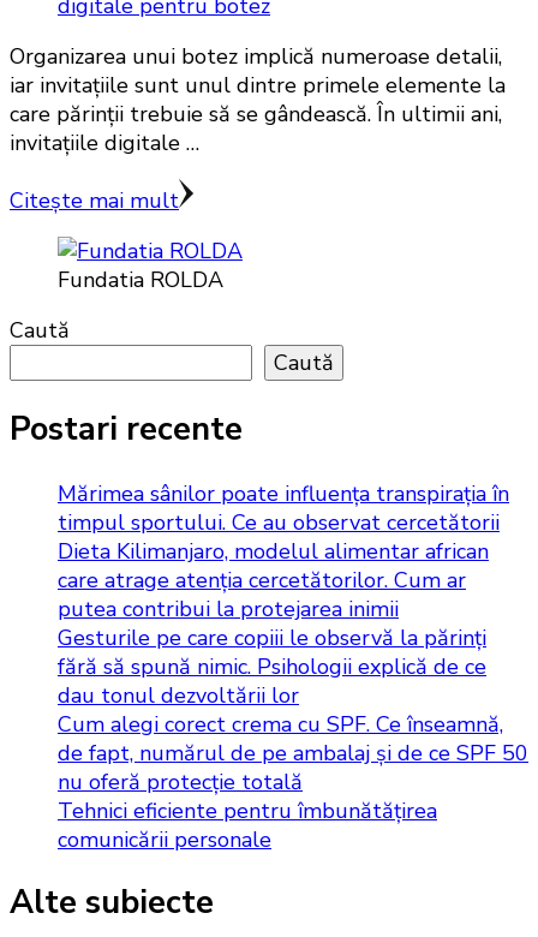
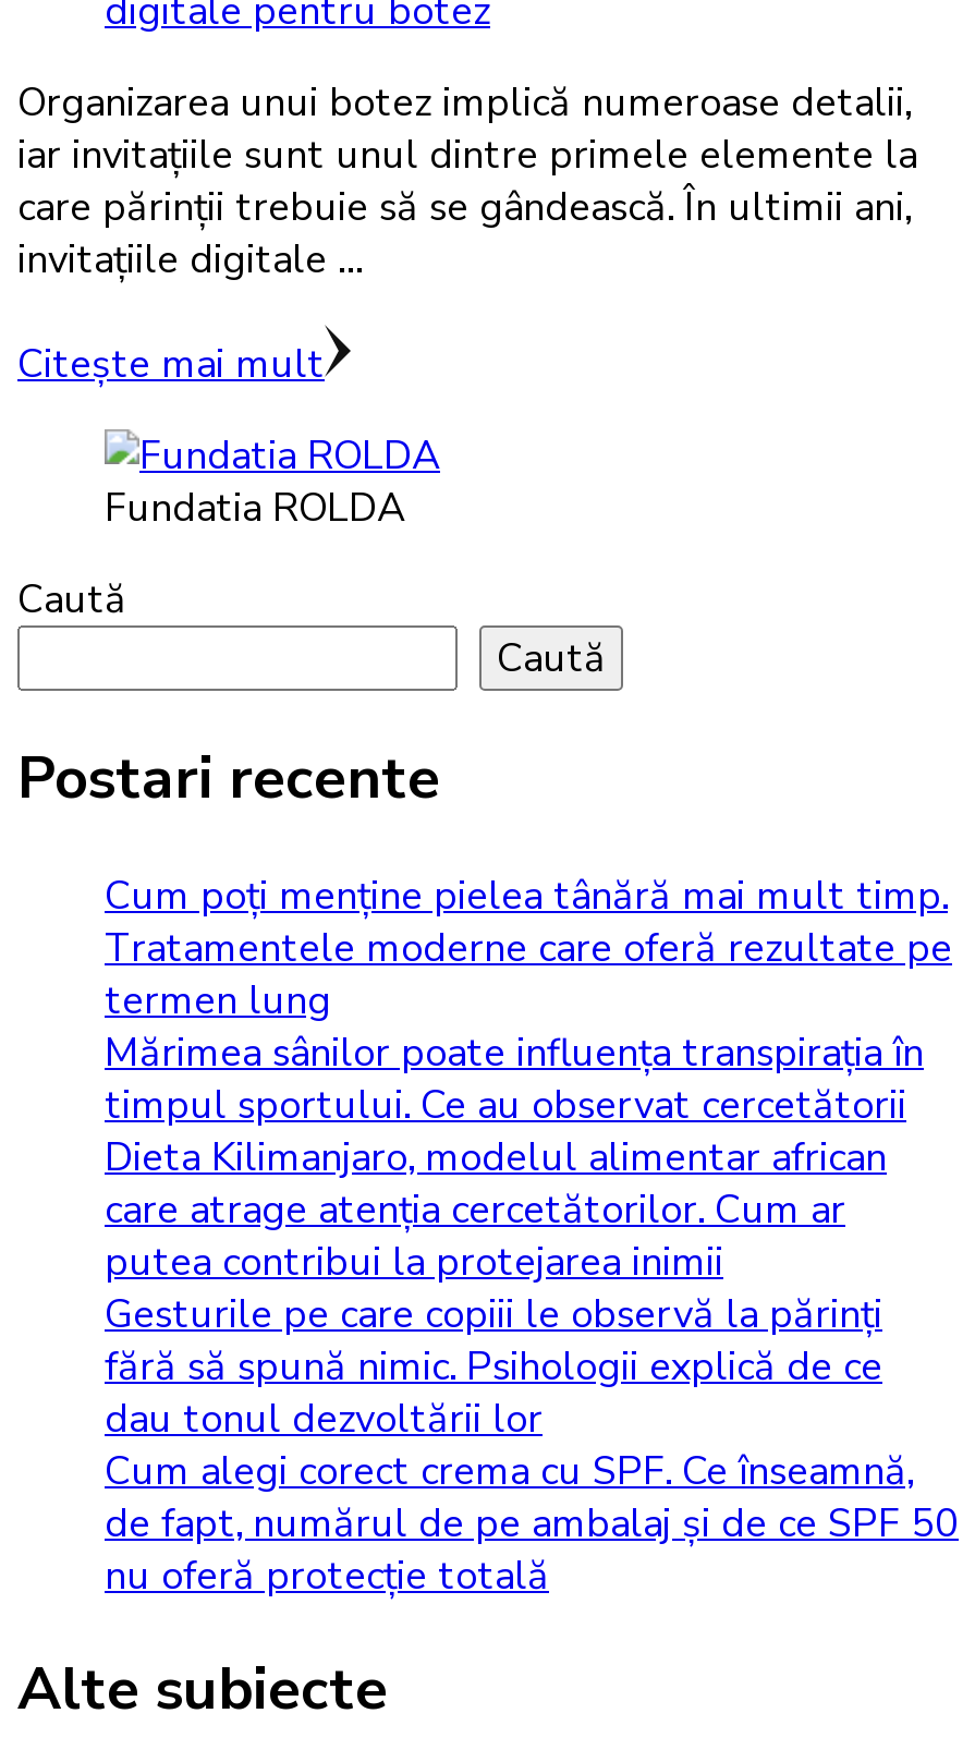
+ Cum poți menține pielea tânără mai mult timp.
+ Tratamentele moderne care oferă rezultate pe
+ termen lung

moved down: Mărimea sânilor poate influența transpirația în | timpul sportului. Ce au observat cercetătorii | Dieta Kilimanjaro, modelul alimentar african | ... | de fapt, numărul de pe ambalaj și de ce SPF 50 | nu oferă protecție totală

- Tehnici eficiente pentru îmbunătățirea
- comunicării personale
